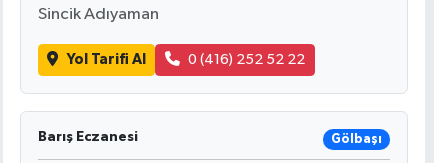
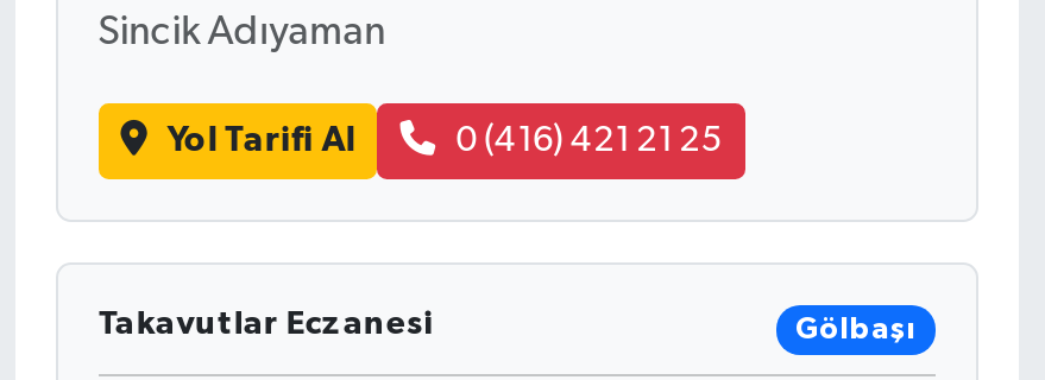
- 0 (416) 252 52 22
+ 0 (416) 421 21 25

- Barış Eczanesi
+ Takavutlar Eczanesi
